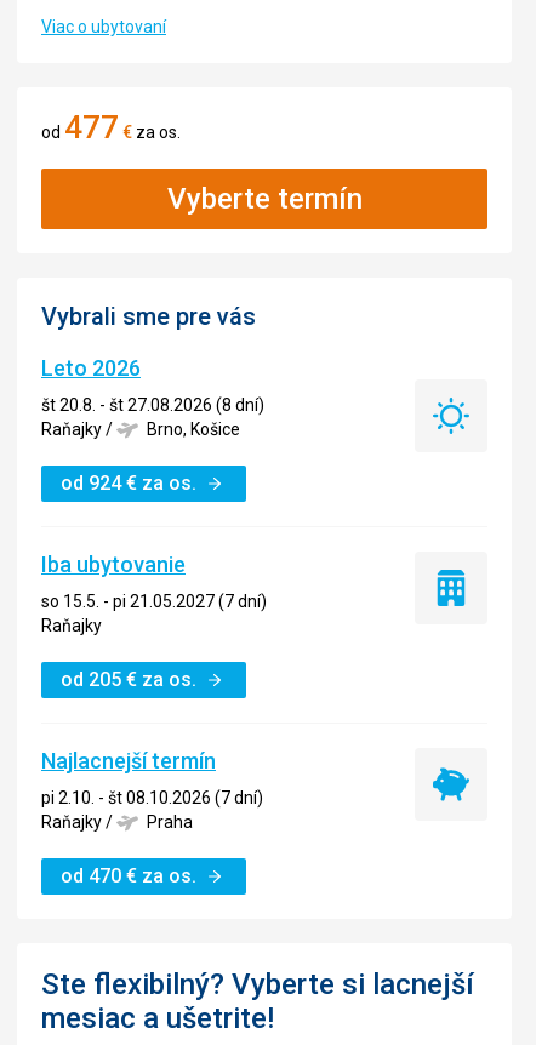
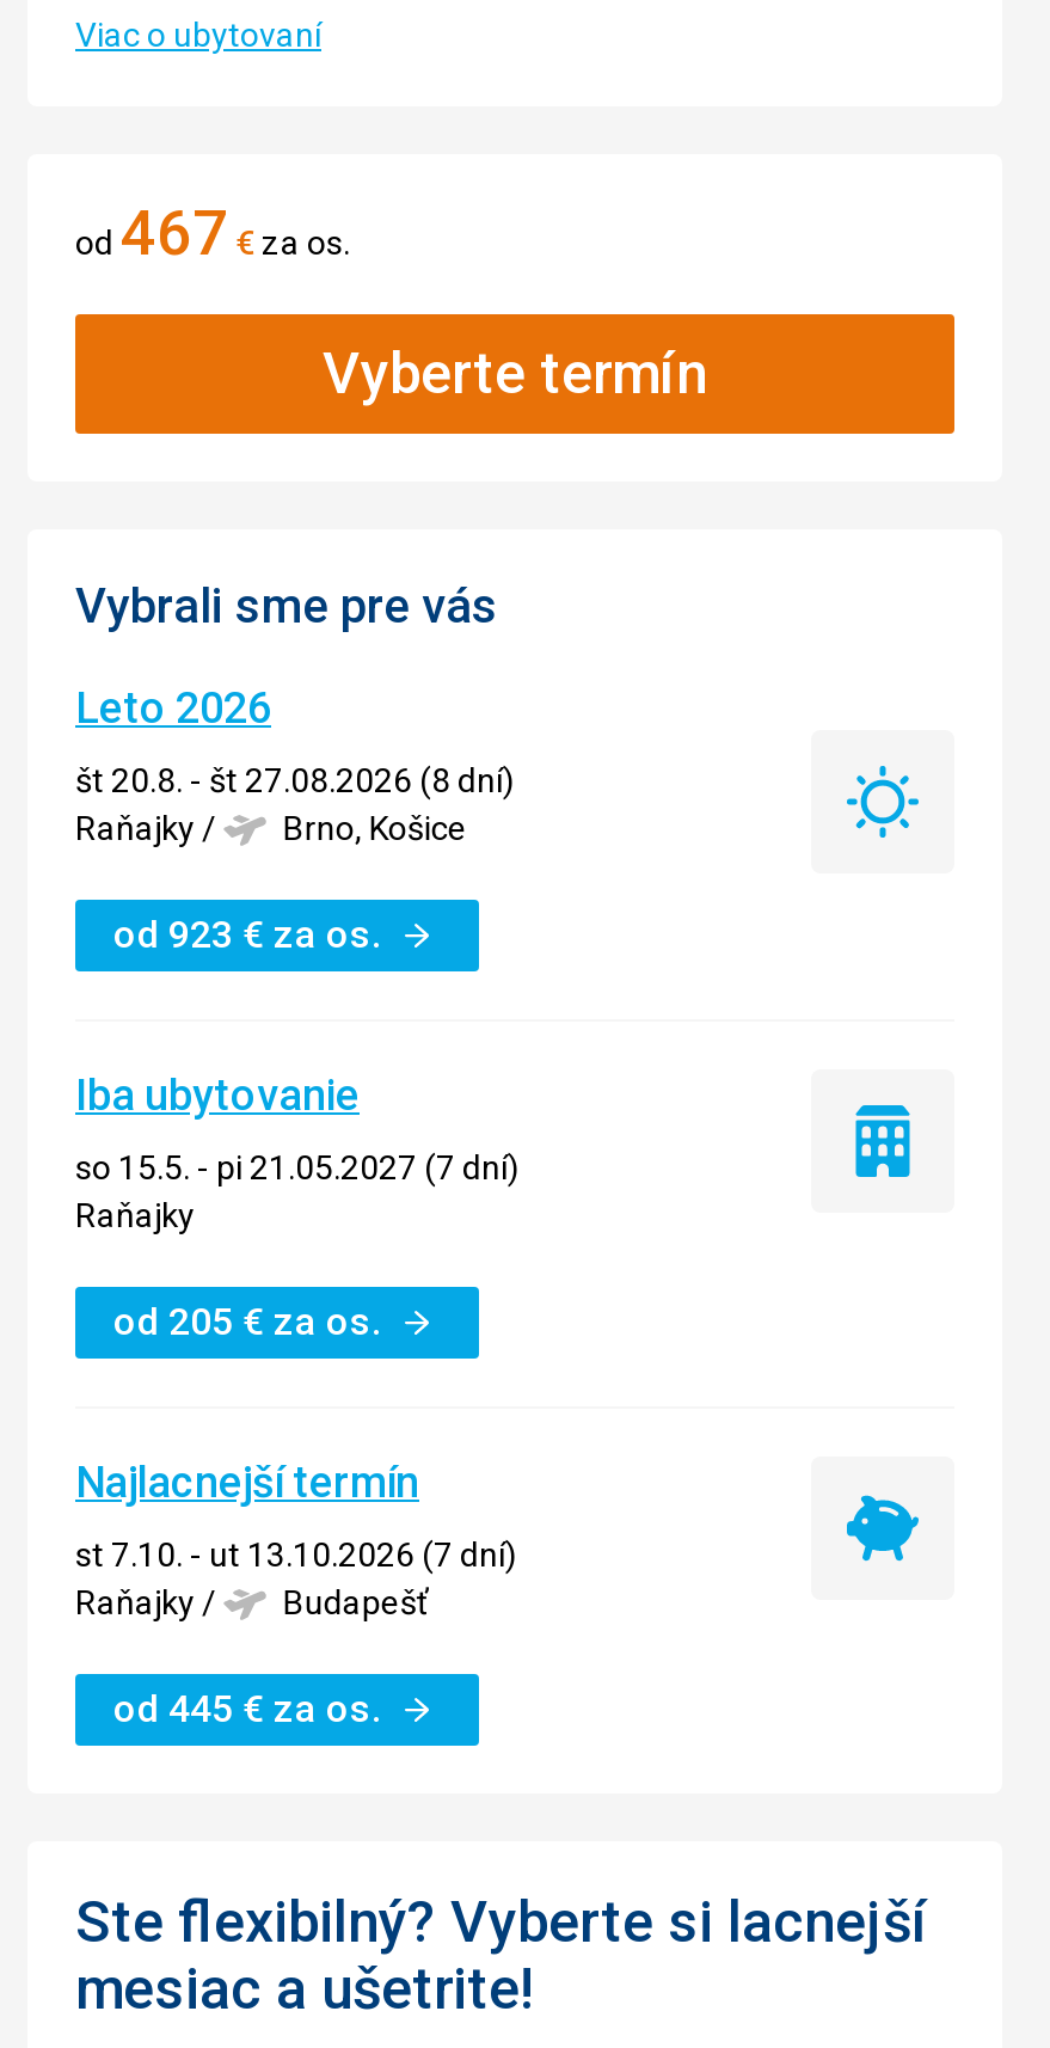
- od477€za os.
+ od467€za os.

- od 924 €za os.
+ od 923 €za os.

- pi 2.10. - št 08.10.2026 (7 dní)
+ st 7.10. - ut 13.10.2026 (7 dní)

- Praha
+ Budapešť

- od 470 €za os.
+ od 445 €za os.
